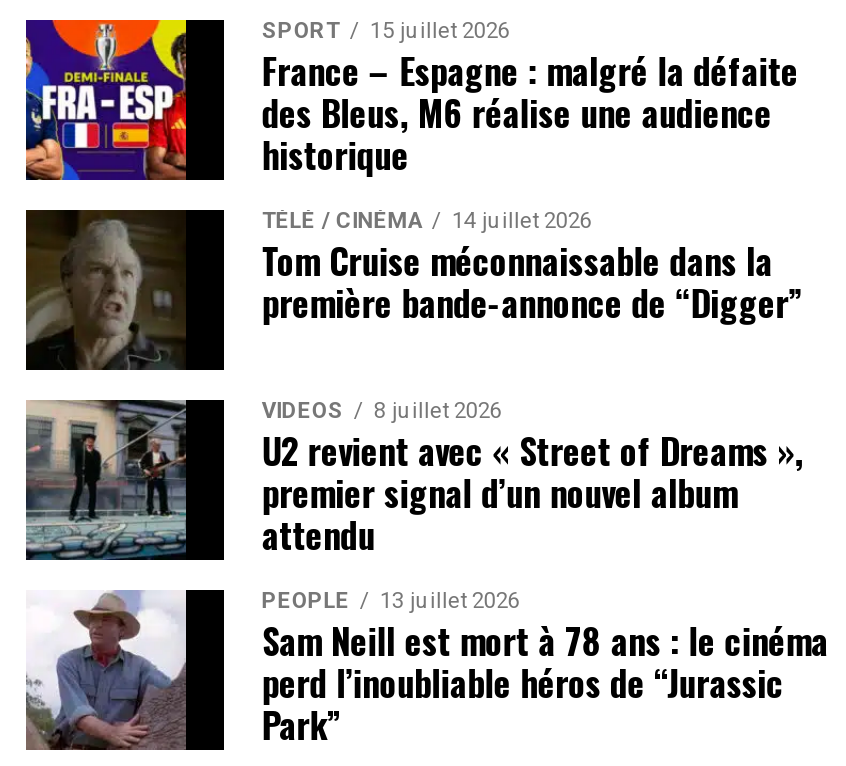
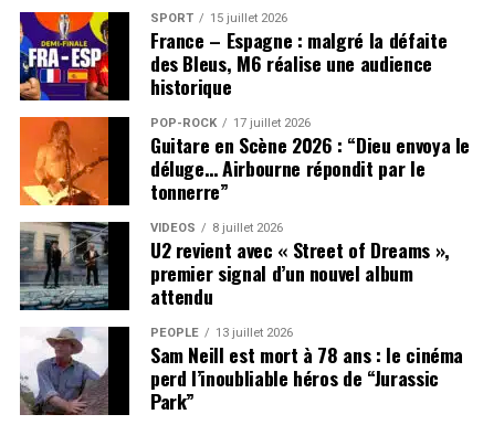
- [image]
- TÉLÉ / CINÉMA
- 14 juillet 2026
- Tom Cruise méconnaissable dans la
- première bande-annonce de “Digger”
+ [image]
+ POP-ROCK
+ 17 juillet 2026
+ Guitare en Scène 2026 : “Dieu envoya le
+ déluge… Airbourne répondit par le
+ tonnerre”
